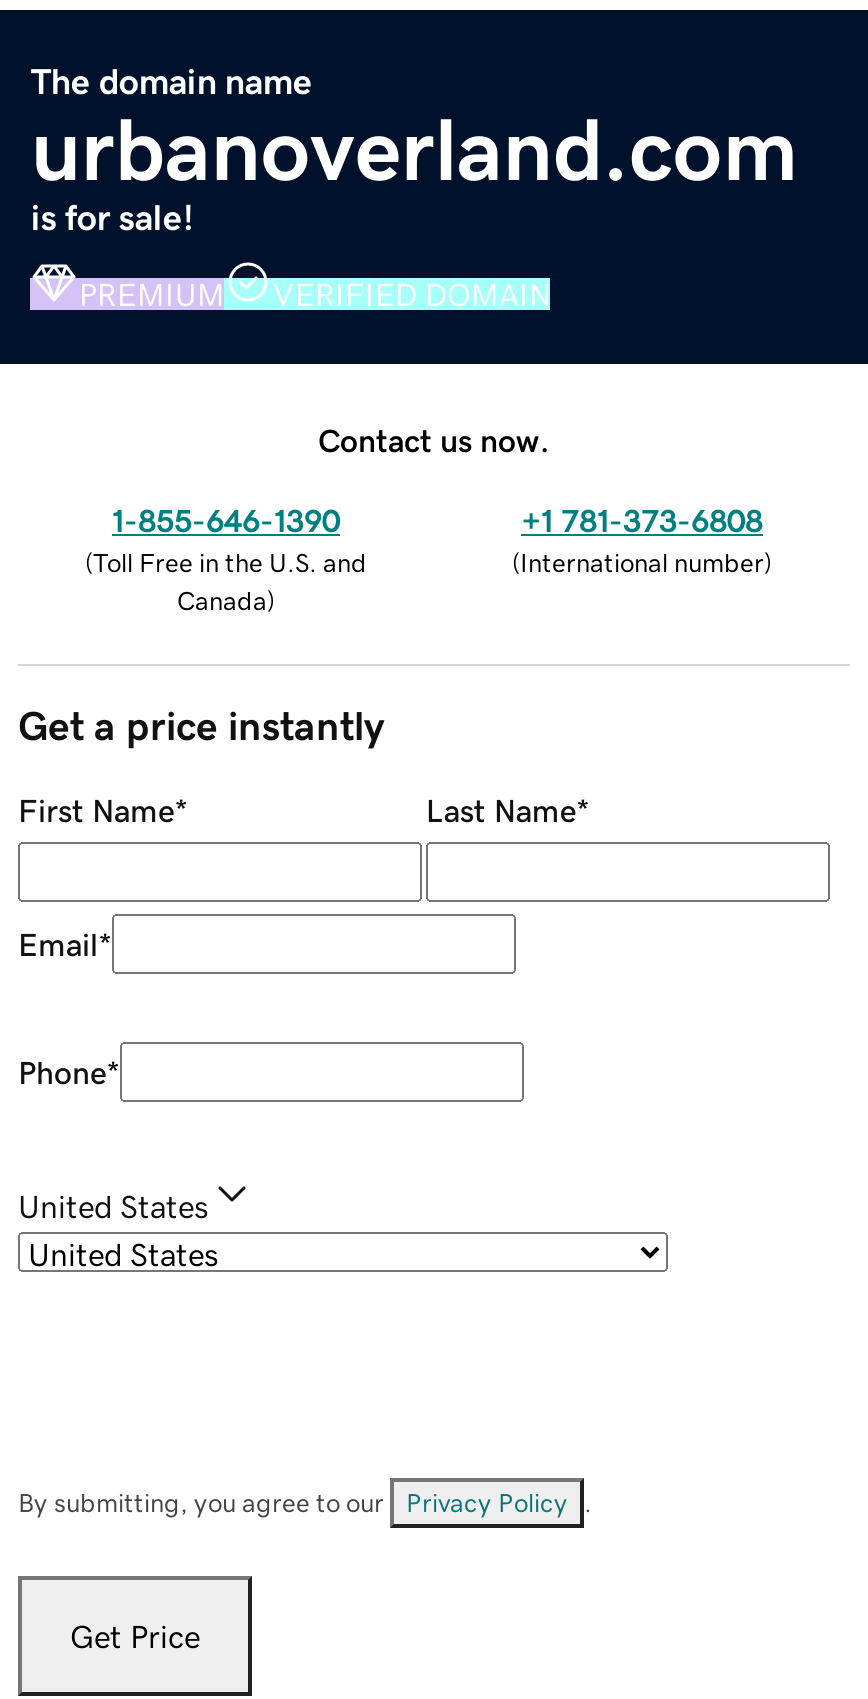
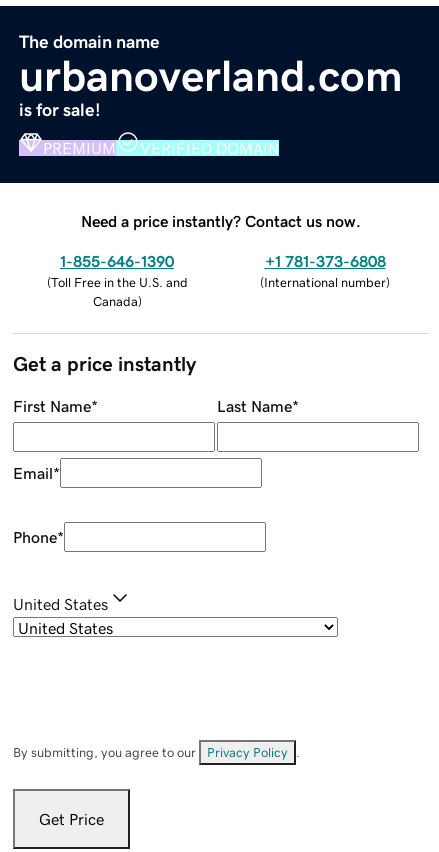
- Contact us now.
+ Need a price instantly? Contact us now.
